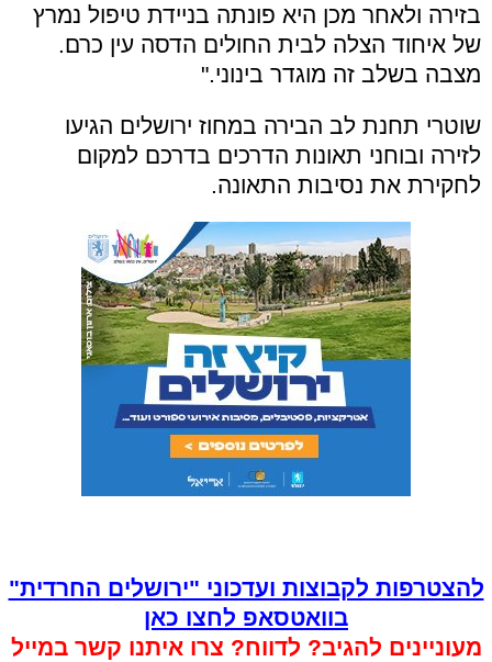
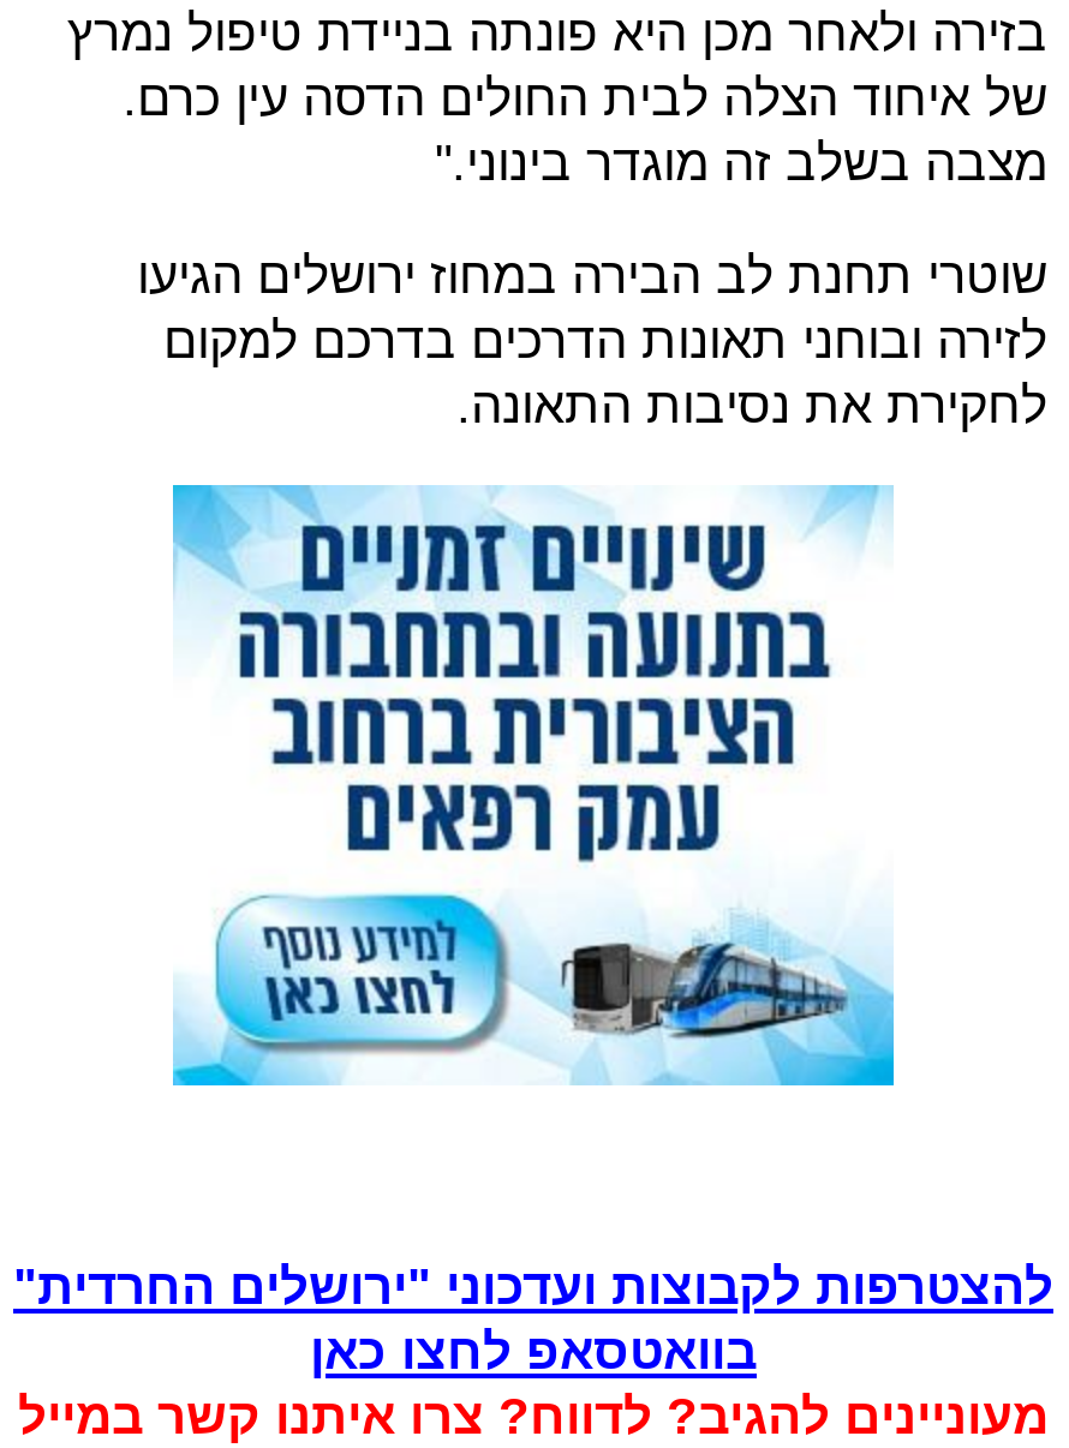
- [image]
+ [image]
